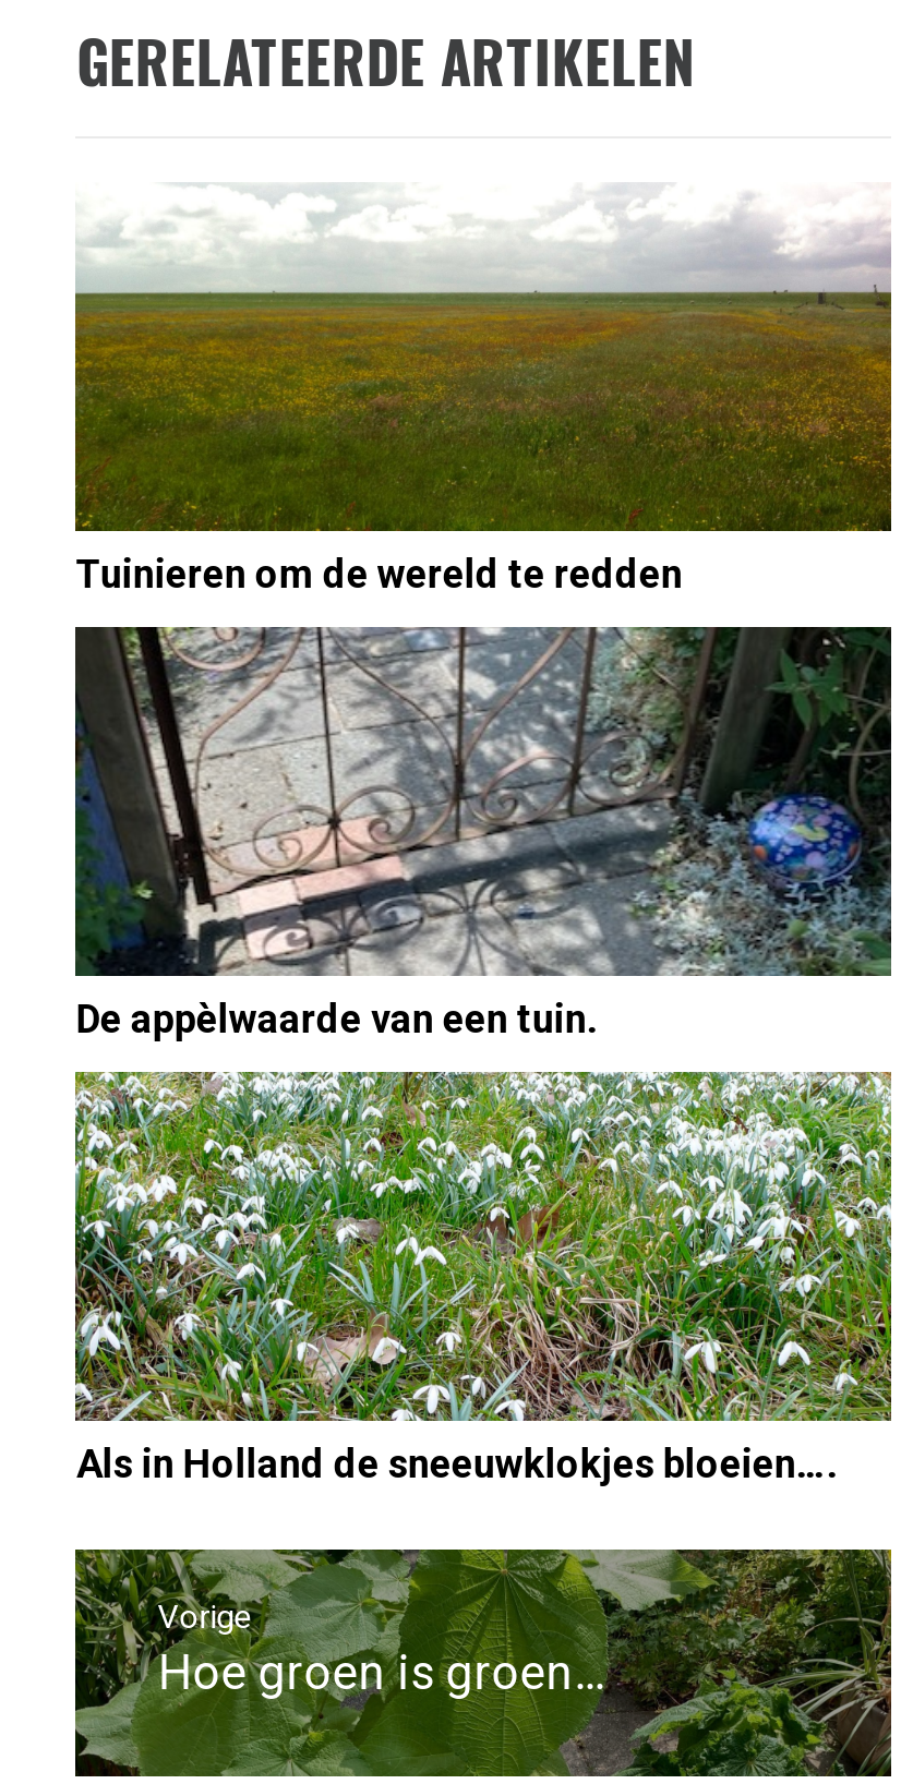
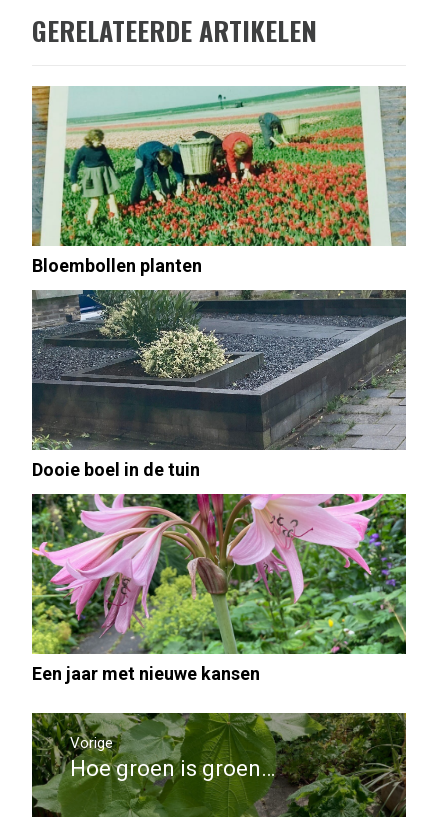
- [image]
- Tuinieren om de wereld te redden
+ [image]
+ Bloembollen planten

- [image]
- De appèlwaarde van een tuin.
+ [image]
+ Dooie boel in de tuin

- [image]
- Als in Holland de sneeuwklokjes bloeien….
+ [image]
+ Een jaar met nieuwe kansen
